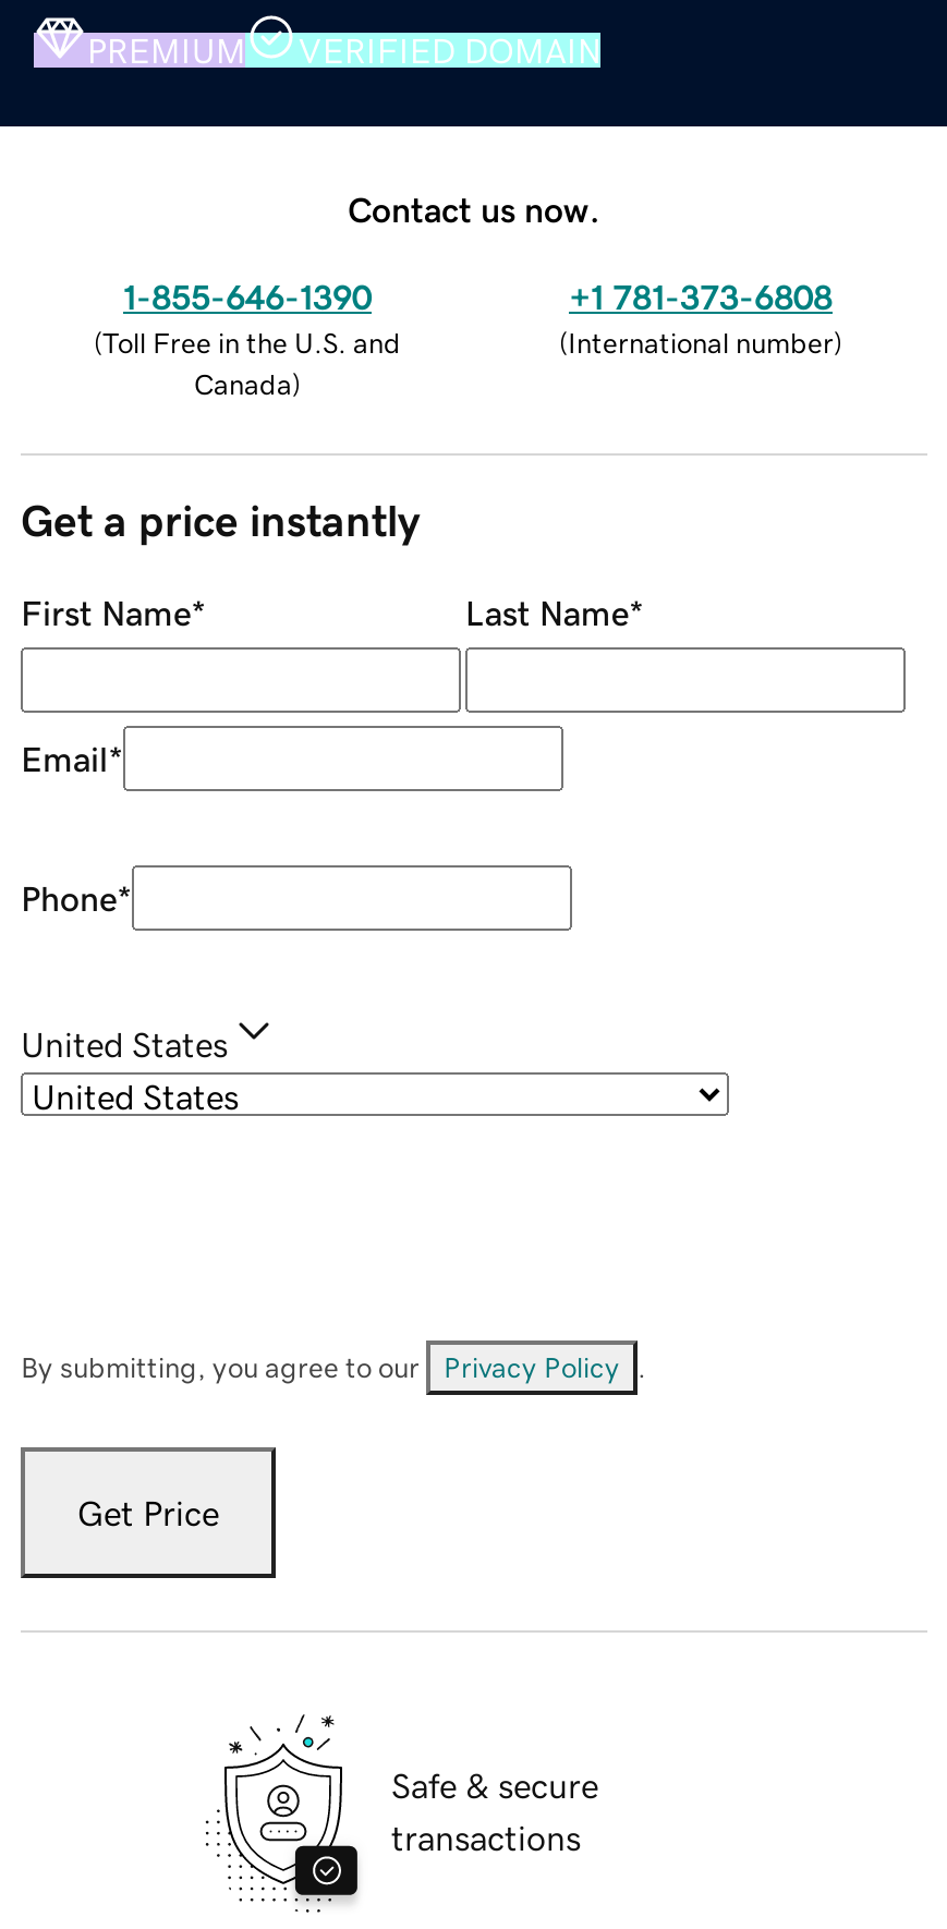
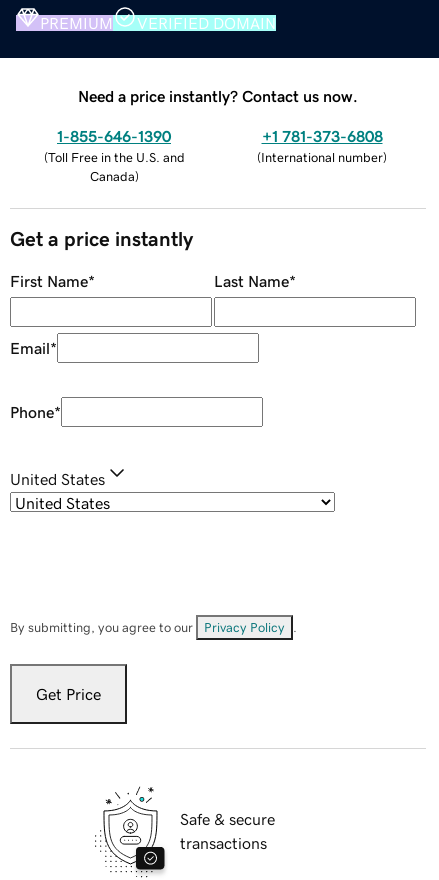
- Contact us now.
+ Need a price instantly? Contact us now.
